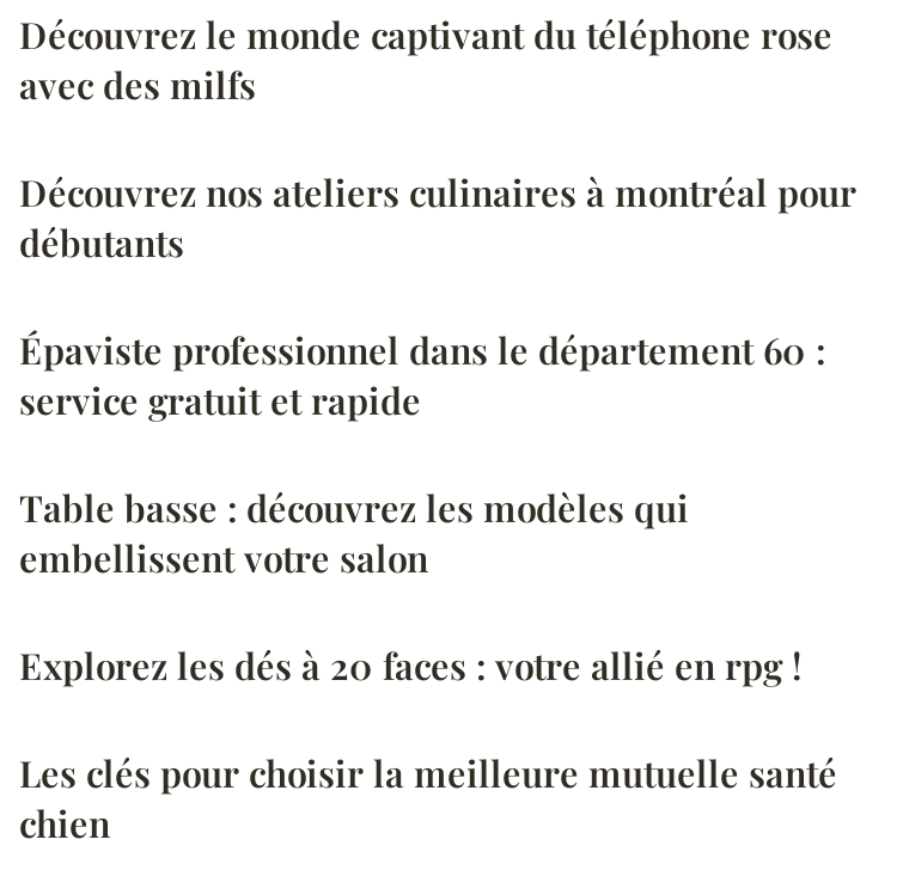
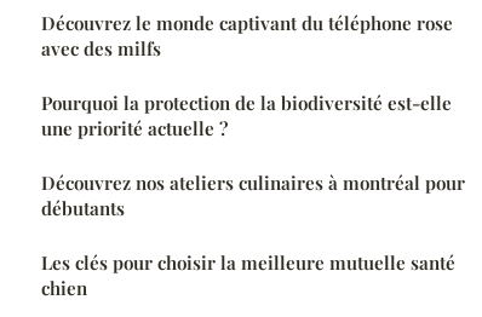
+ Pourquoi la protection de la biodiversité est-elle
+ une priorité actuelle ?

moved down: Découvrez nos ateliers culinaires à montréal pour | débutants

- Épaviste professionnel dans le département 60 :
- service gratuit et rapide
- Table basse : découvrez les modèles qui
- embellissent votre salon
- Explorez les dés à 20 faces : votre allié en rpg !
